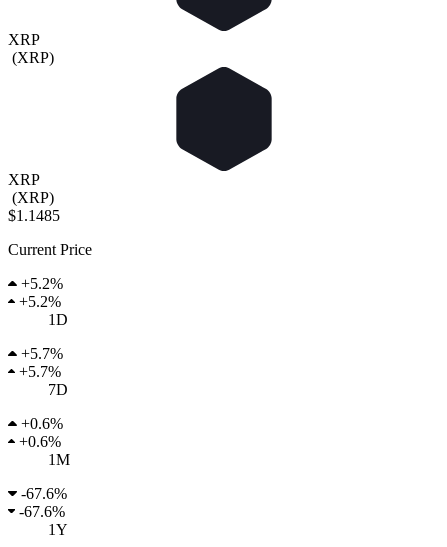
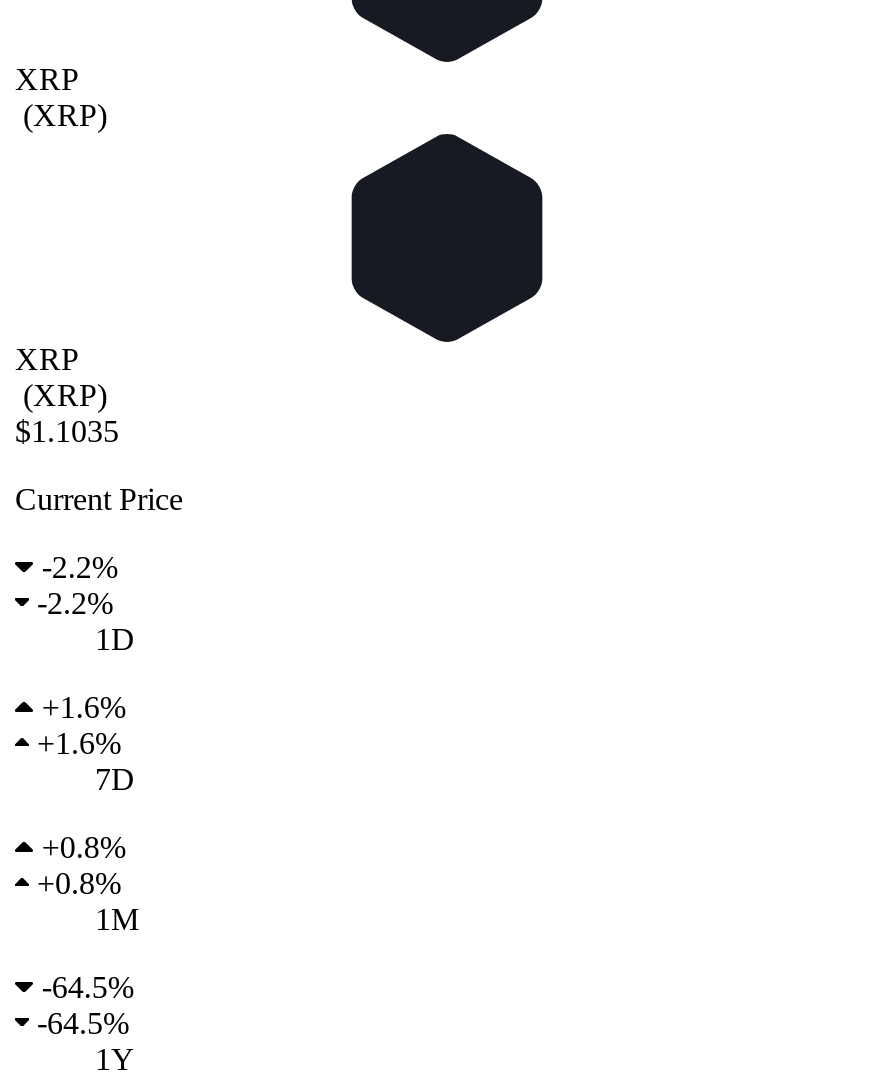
- $1.1485
+ $1.1035

- +5.2%
+ -2.2%

- +5.2%
+ -2.2%

- +5.7%
+ +1.6%

- +5.7%
+ +1.6%

- +0.6%
+ +0.8%

- +0.6%
+ +0.8%

- -67.6%
+ -64.5%

- -67.6%
+ -64.5%
